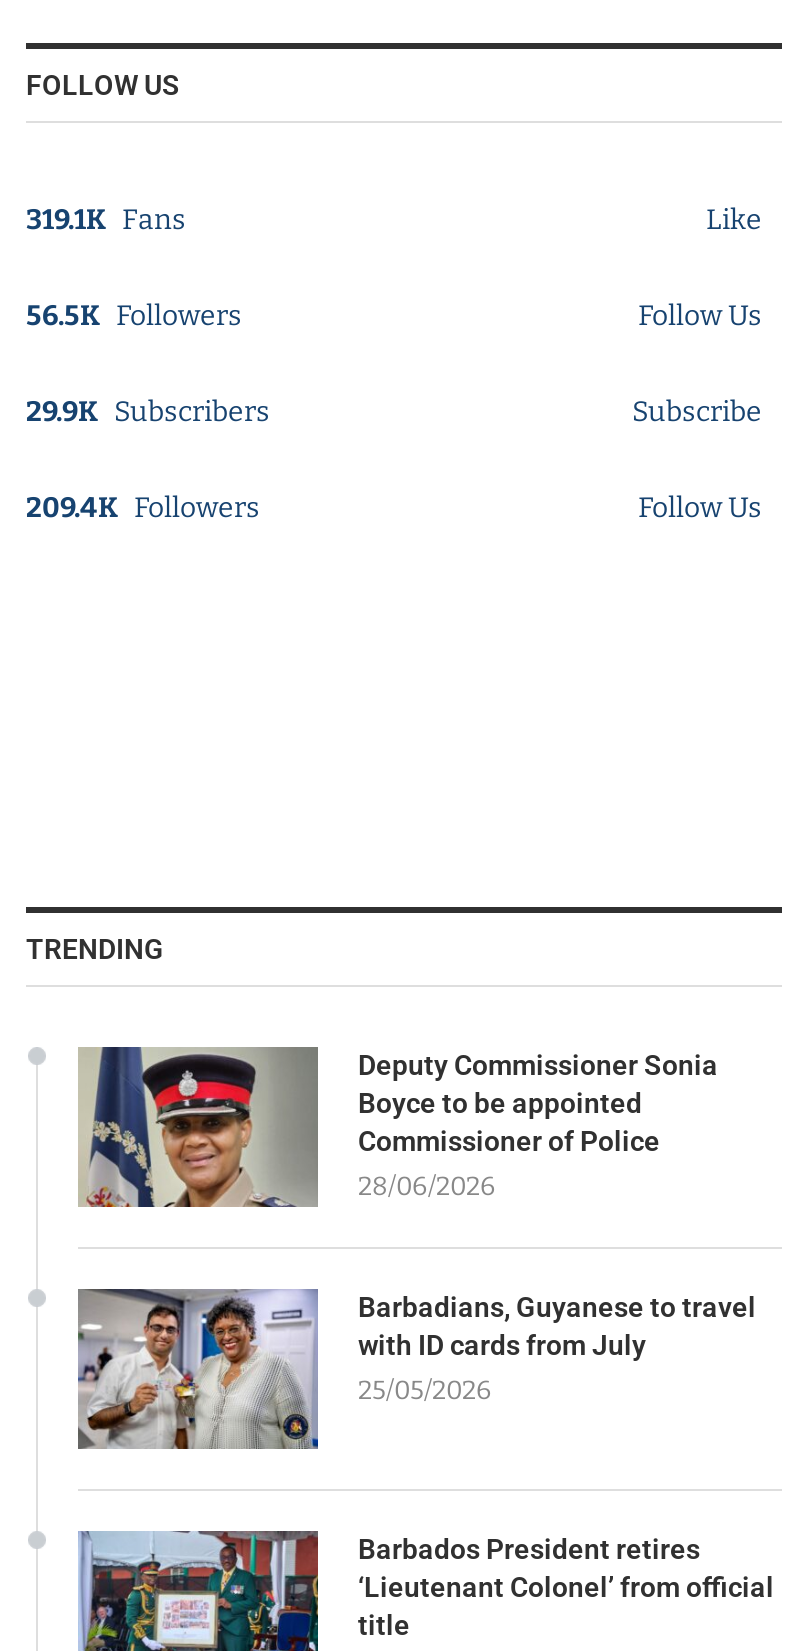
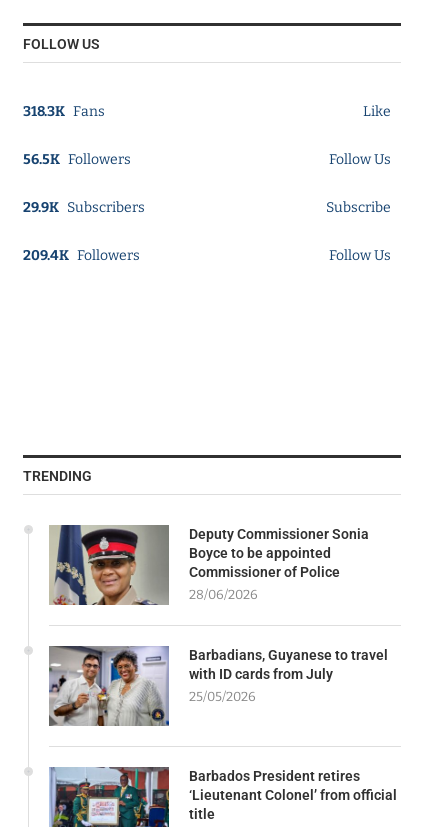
- 319.1K Fans
+ 318.3K Fans
